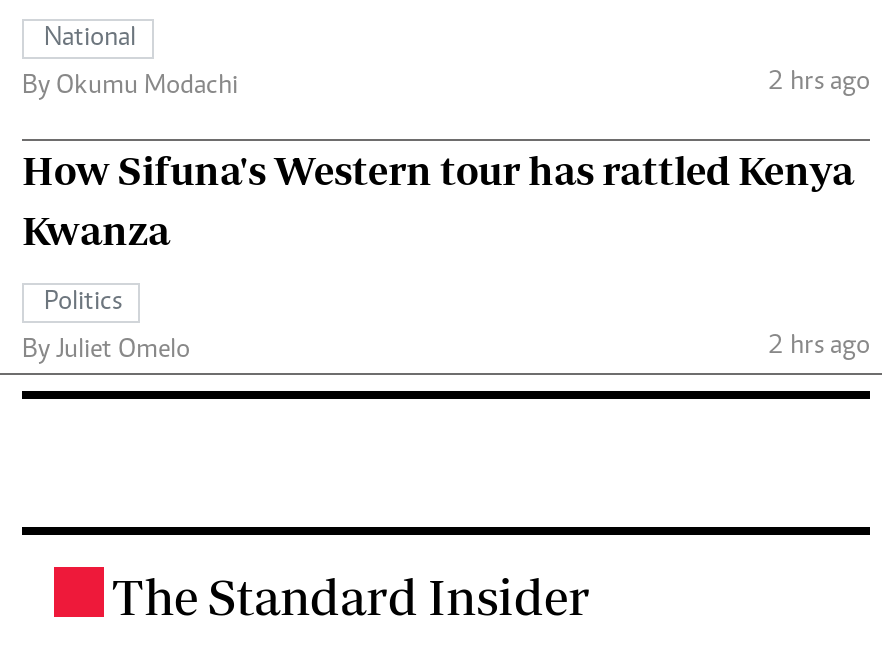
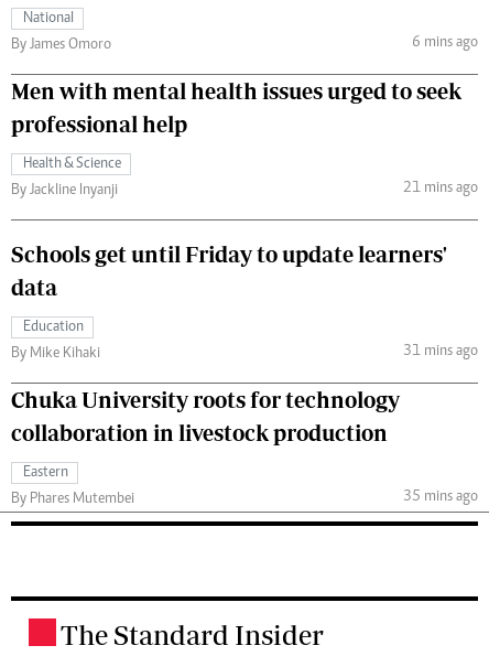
- By Okumu Modachi
- 2 hrs ago
- How Sifuna's Western tour has rattled Kenya
- Kwanza
- Politics
- By Juliet Omelo
- 2 hrs ago
+ By James Omoro
+ 6 mins ago
+ Men with mental health issues urged to seek
+ professional help
+ Health & Science
+ By Jackline Inyanji
+ 21 mins ago
+ Schools get until Friday to update learners'
+ data
+ Education
+ By Mike Kihaki
+ 31 mins ago
+ Chuka University roots for technology
+ collaboration in livestock production
+ Eastern
+ By Phares Mutembei
+ 35 mins ago
